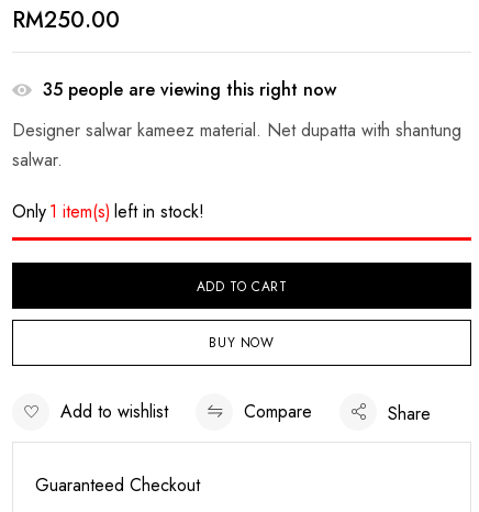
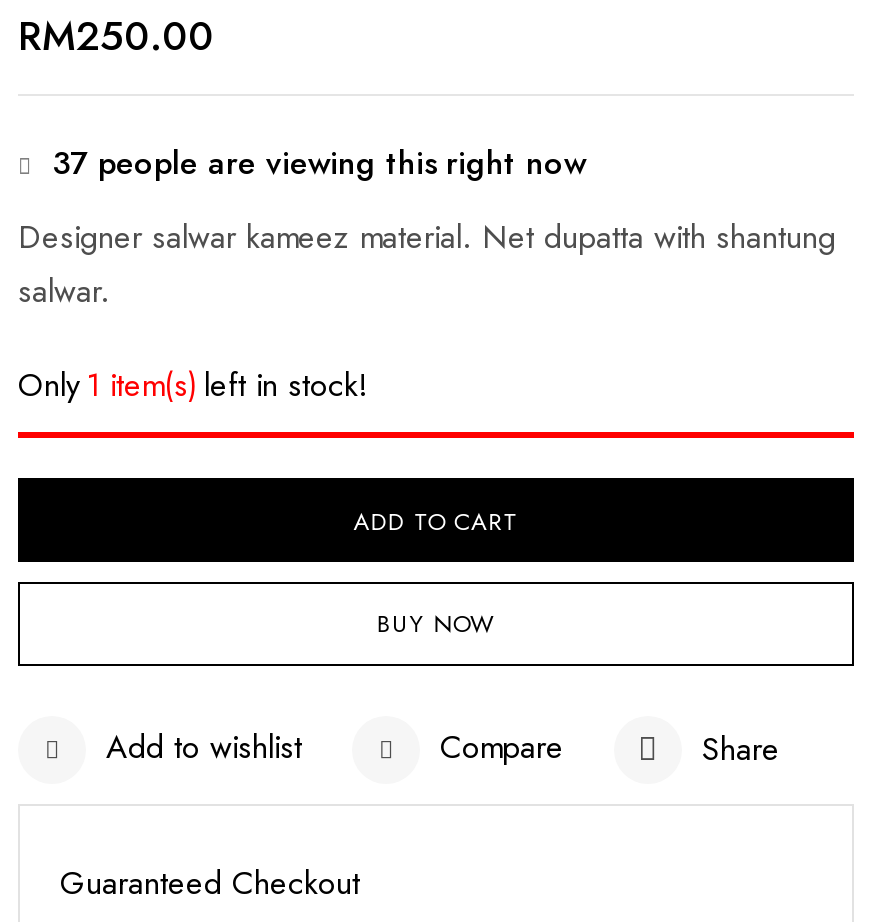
- 35 people are viewing this right now
+ 37 people are viewing this right now
